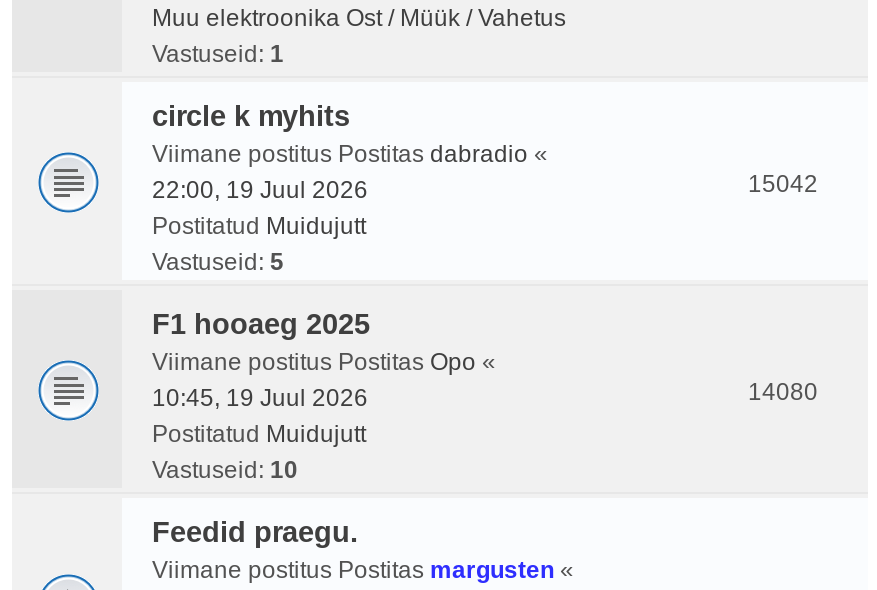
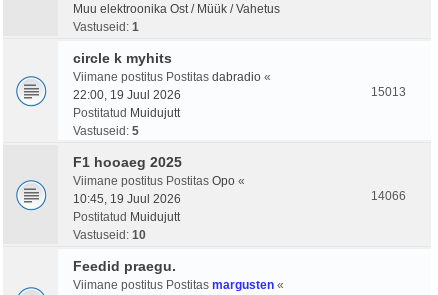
- 15042
+ 15013

- 14080
+ 14066
